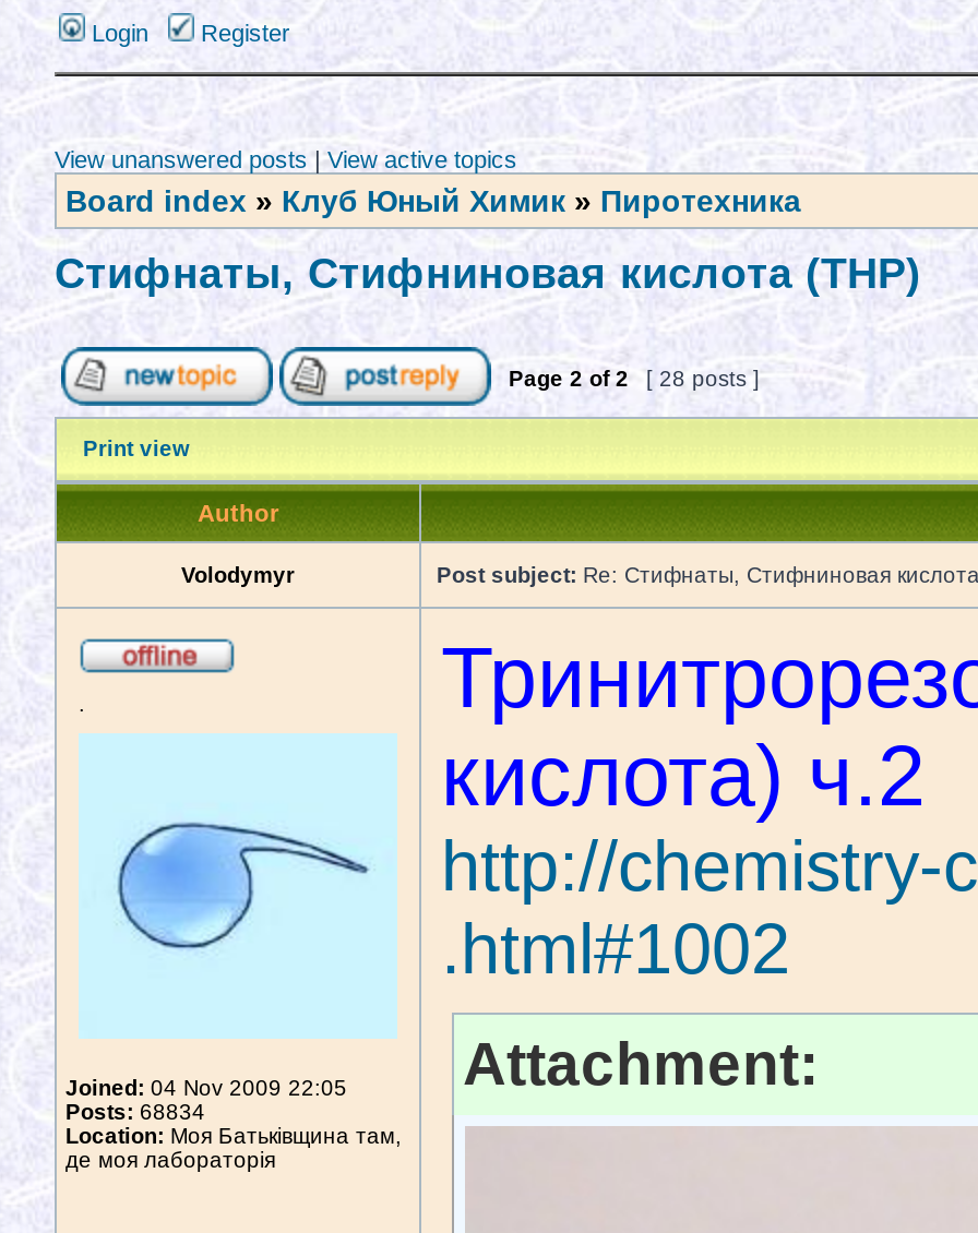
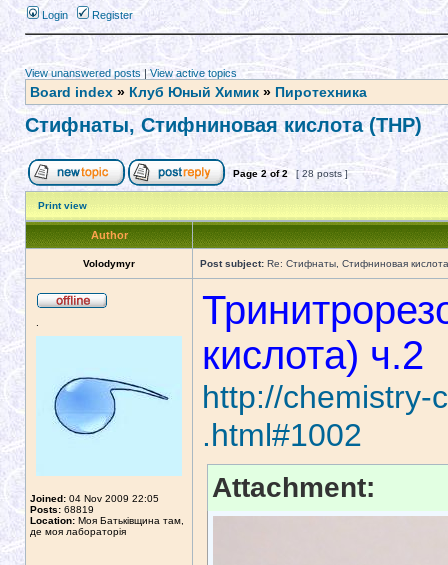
- Posts: 68834
+ Posts: 68819
